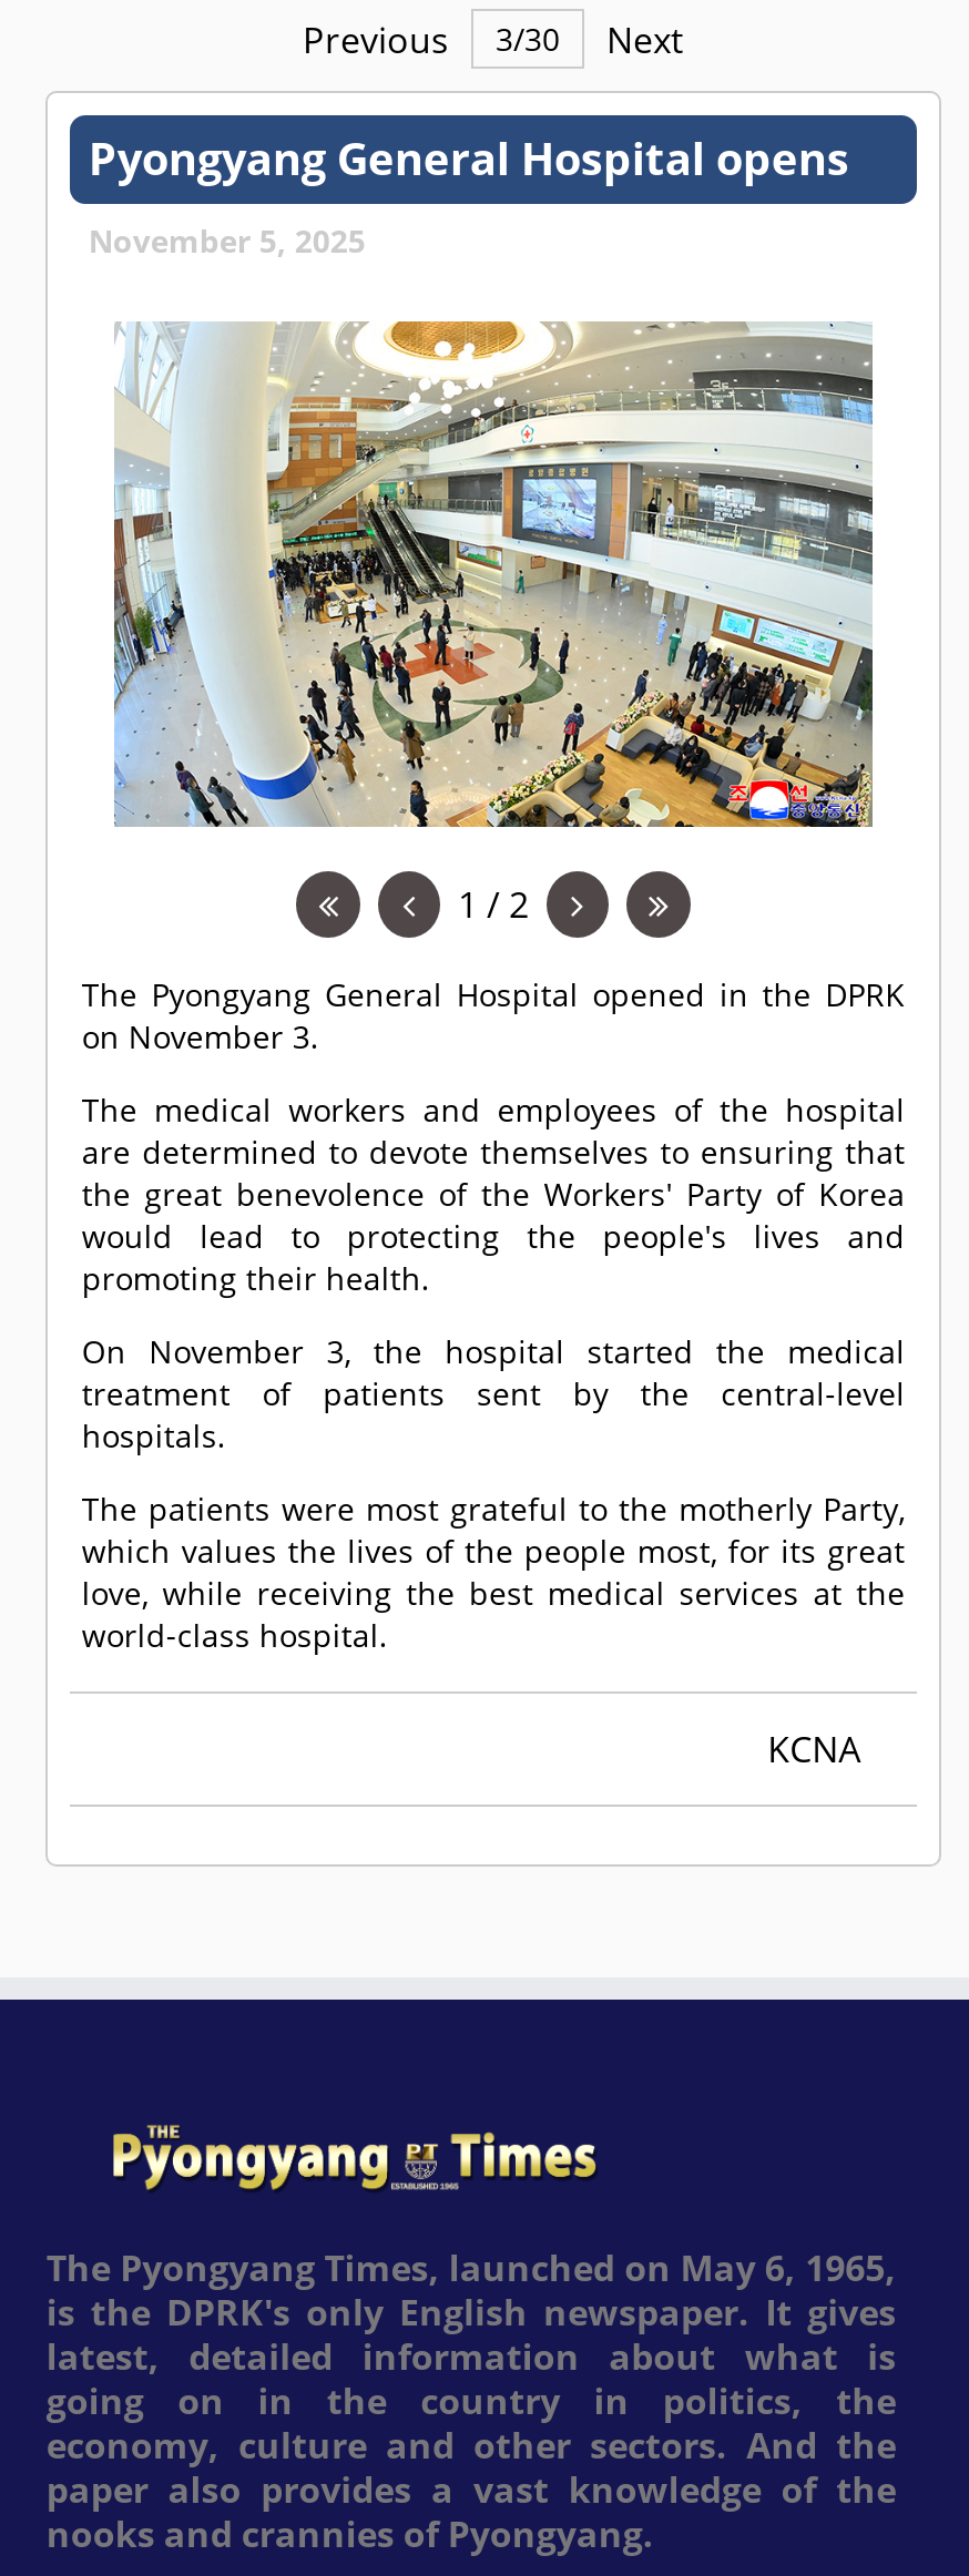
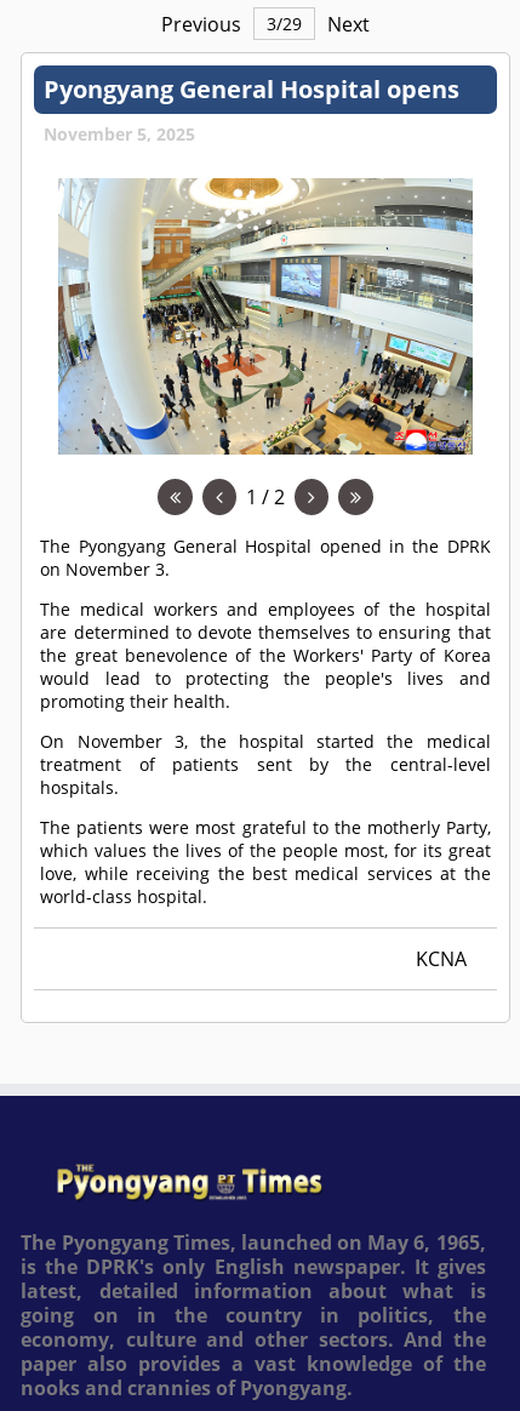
- Previous 3/30 Next
+ Previous 3/29 Next
